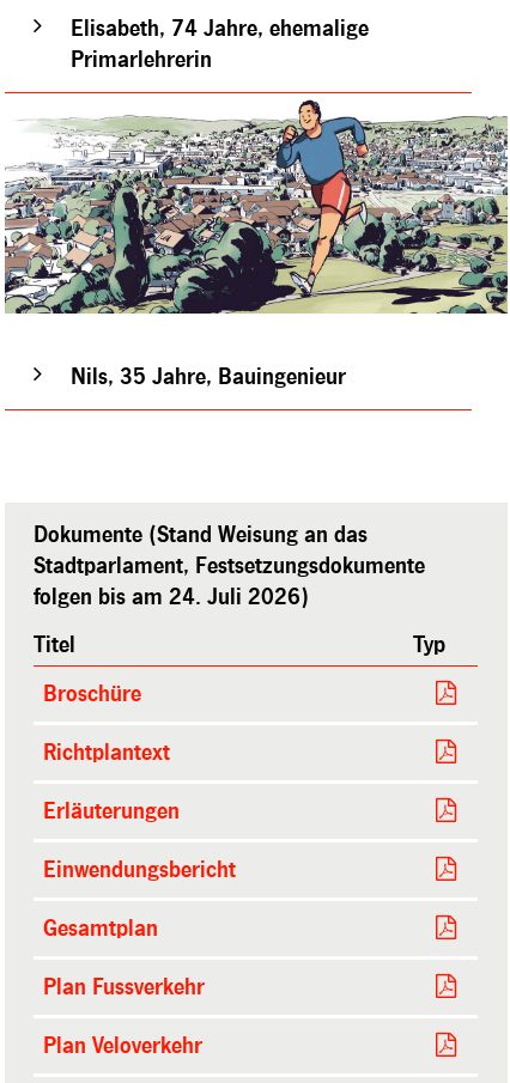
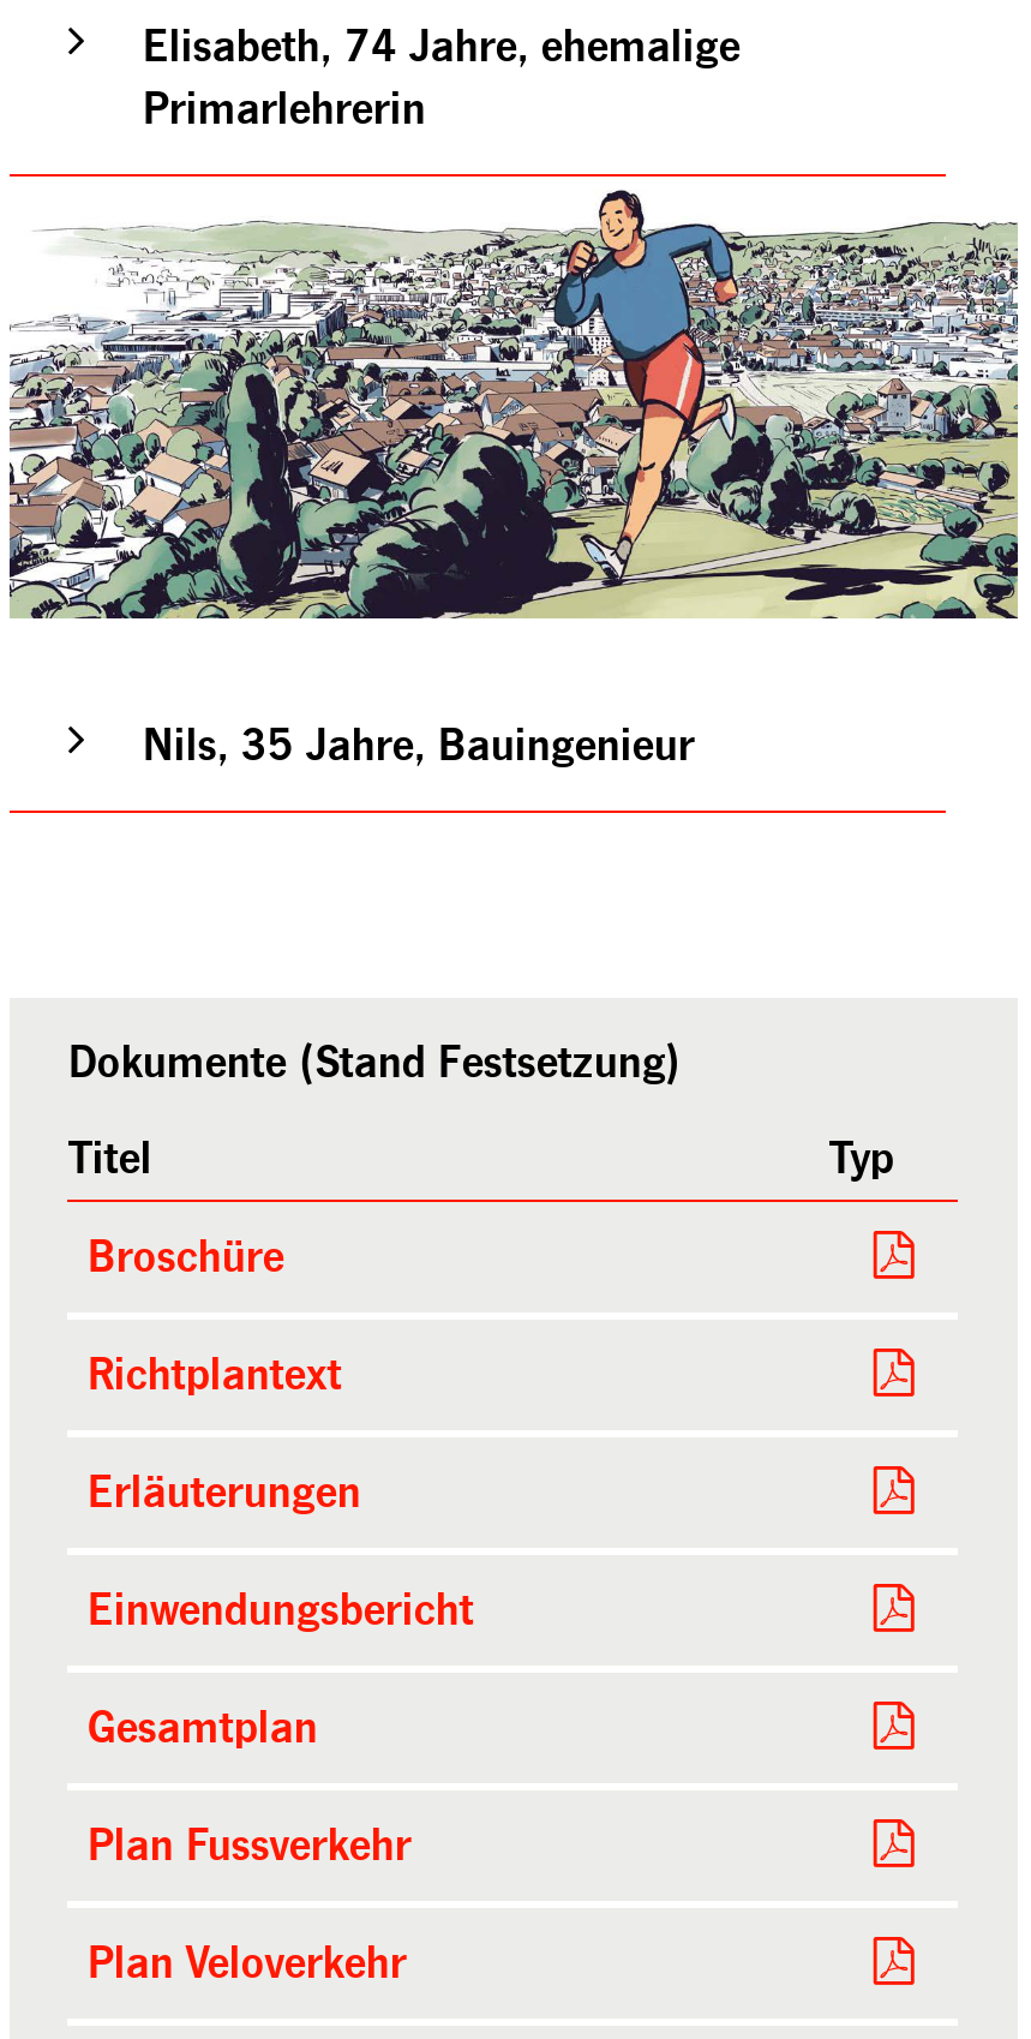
- Dokumente (Stand Weisung an das
- Stadtparlament, Festsetzungsdokumente
- folgen bis am 24. Juli 2026)
+ Dokumente (Stand Festsetzung)
